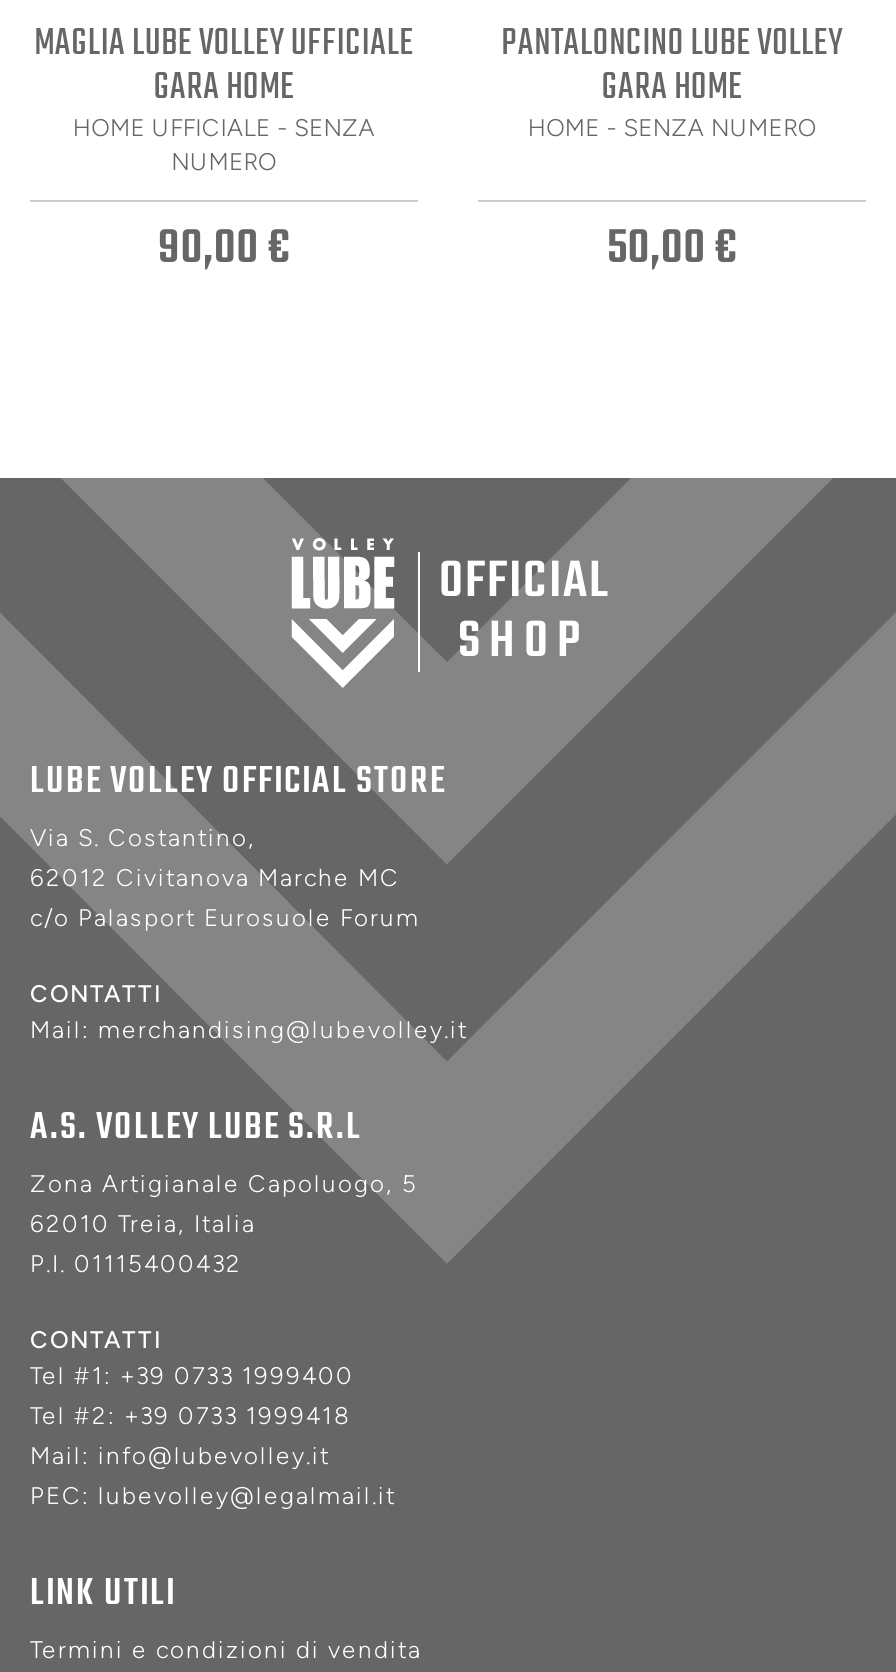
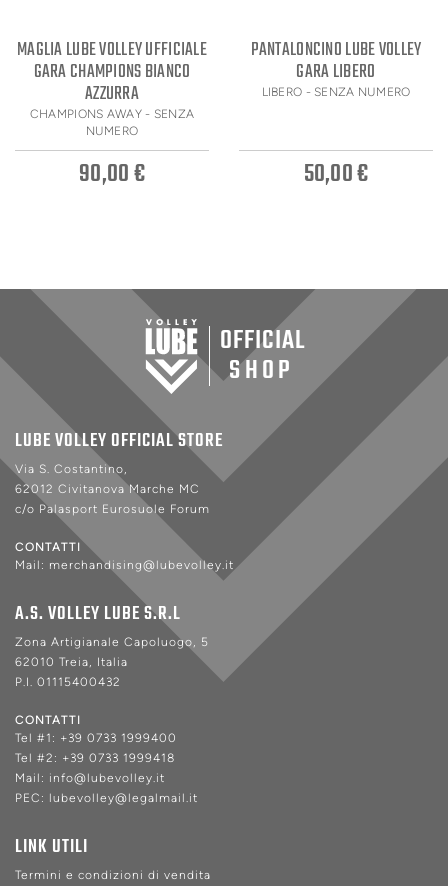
- GARA HOME
- HOME UFFICIALE - SENZA
+ GARA CHAMPIONS BIANCO
+ AZZURRA
+ CHAMPIONS AWAY - SENZA

- GARA HOME
+ GARA LIBERO

- HOME - SENZA NUMERO
+ LIBERO - SENZA NUMERO
